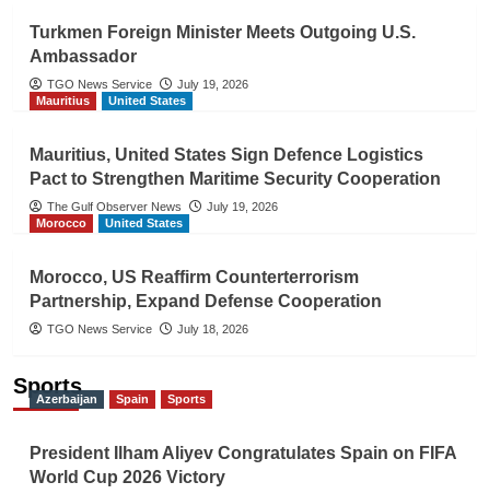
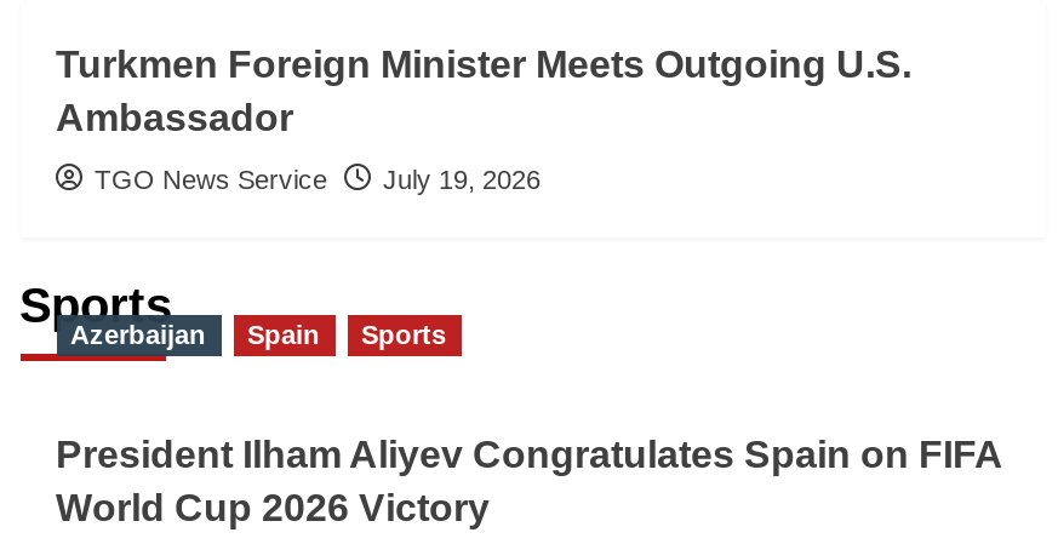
- Mauritius
- United States
- Mauritius, United States Sign Defence Logistics
- Pact to Strengthen Maritime Security Cooperation
- The Gulf Observer News
- July 19, 2026
- Morocco
- United States
- Morocco, US Reaffirm Counterterrorism
- Partnership, Expand Defense Cooperation
- TGO News Service
- July 18, 2026
